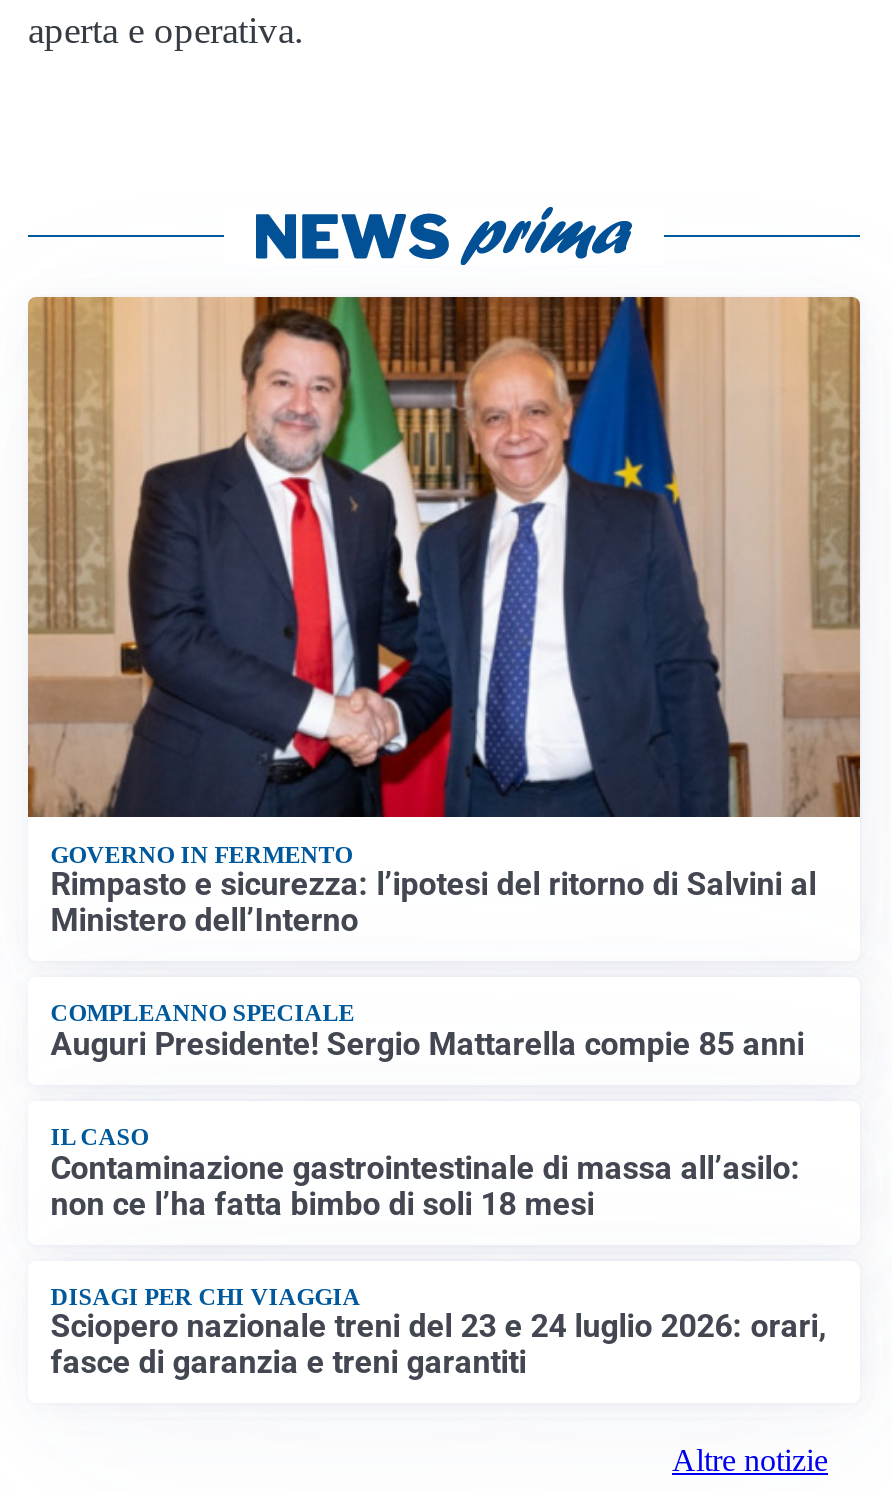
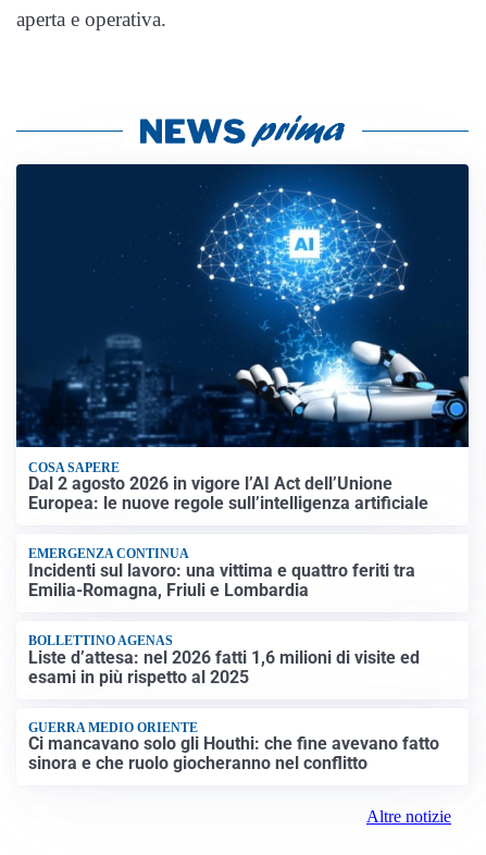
- [image]
- GOVERNO IN FERMENTO
- Rimpasto e sicurezza: l’ipotesi del ritorno di Salvini al
- Ministero dell’Interno
+ [image]
+ COSA SAPERE
+ Dal 2 agosto 2026 in vigore l’AI Act dell’Unione
+ Europea: le nuove regole sull’intelligenza artificiale

- COMPLEANNO SPECIALE
- Auguri Presidente! Sergio Mattarella compie 85 anni
+ EMERGENZA CONTINUA
+ Incidenti sul lavoro: una vittima e quattro feriti tra
+ Emilia-Romagna, Friuli e Lombardia

- IL CASO
- Contaminazione gastrointestinale di massa all’asilo:
- non ce l’ha fatta bimbo di soli 18 mesi
+ BOLLETTINO AGENAS
+ Liste d’attesa: nel 2026 fatti 1,6 milioni di visite ed
+ esami in più rispetto al 2025

- DISAGI PER CHI VIAGGIA
- Sciopero nazionale treni del 23 e 24 luglio 2026: orari,
- fasce di garanzia e treni garantiti
+ GUERRA MEDIO ORIENTE
+ Ci mancavano solo gli Houthi: che fine avevano fatto
+ sinora e che ruolo giocheranno nel conflitto
